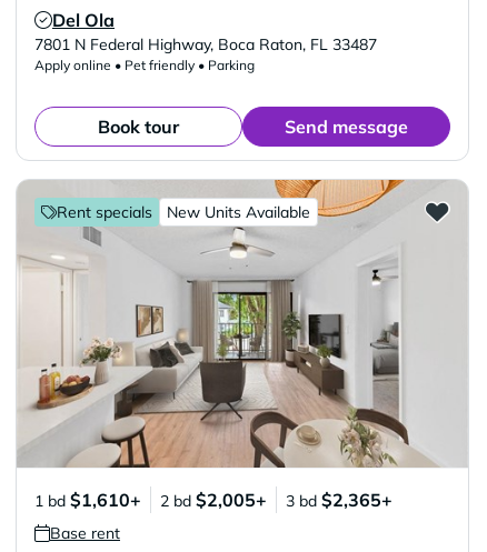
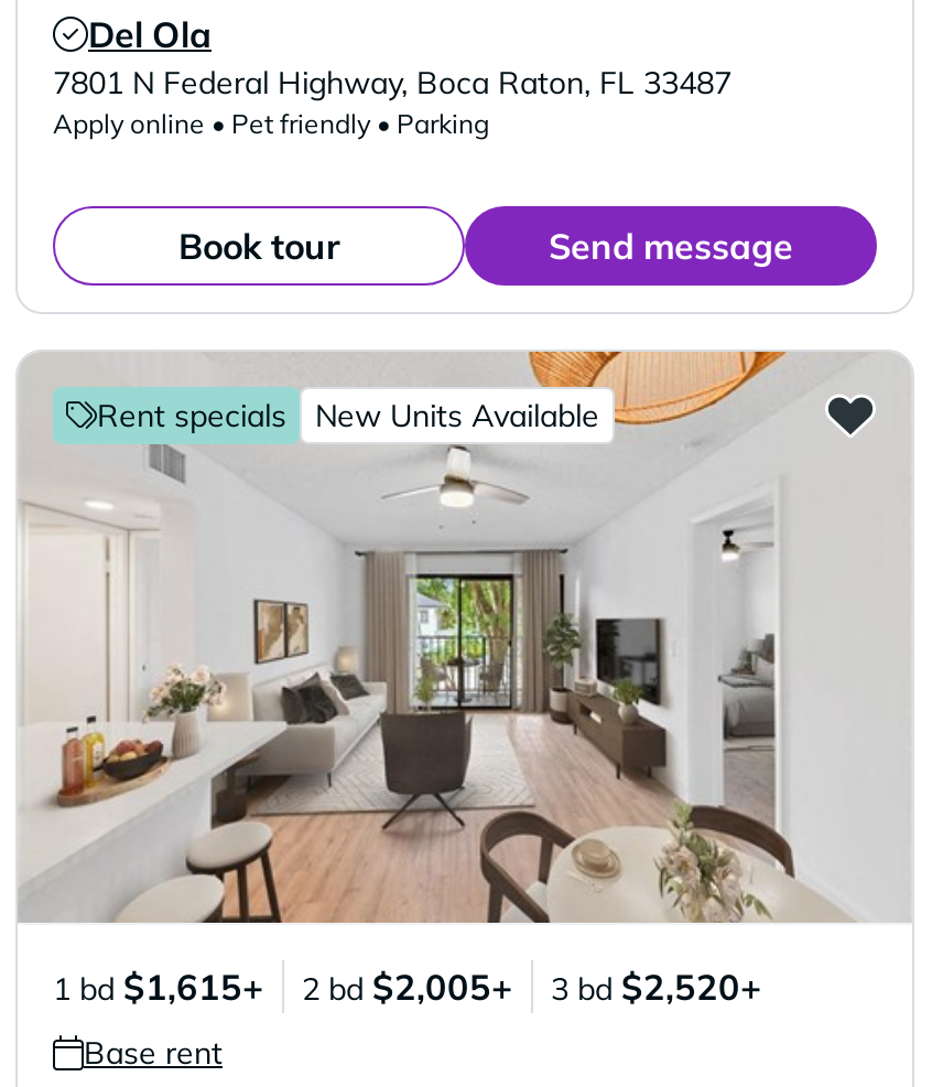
- 1 bd $1,610+
+ 1 bd $1,615+

- 3 bd $2,365+
+ 3 bd $2,520+
